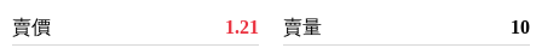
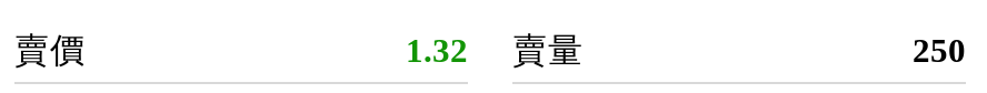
- 1.21
+ 1.32

- 10
+ 250
